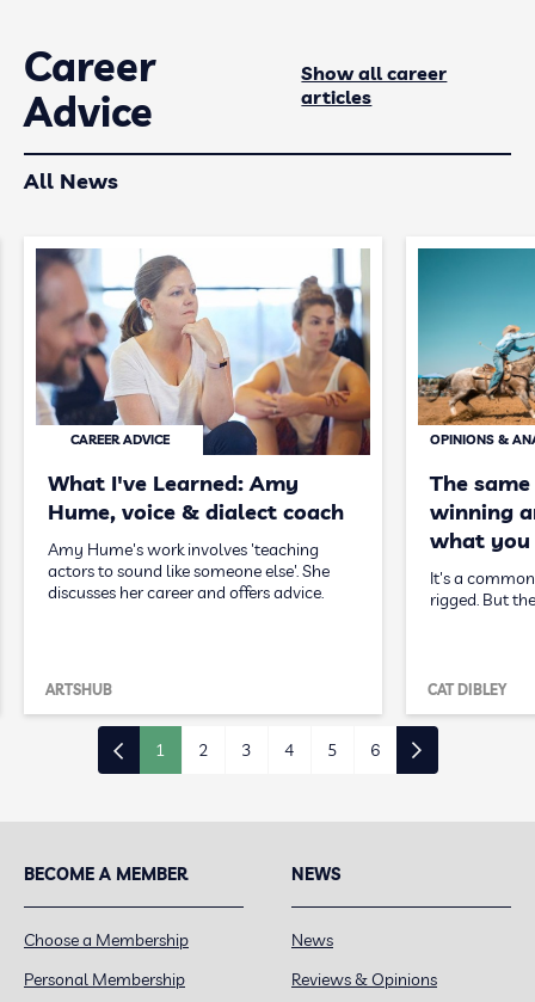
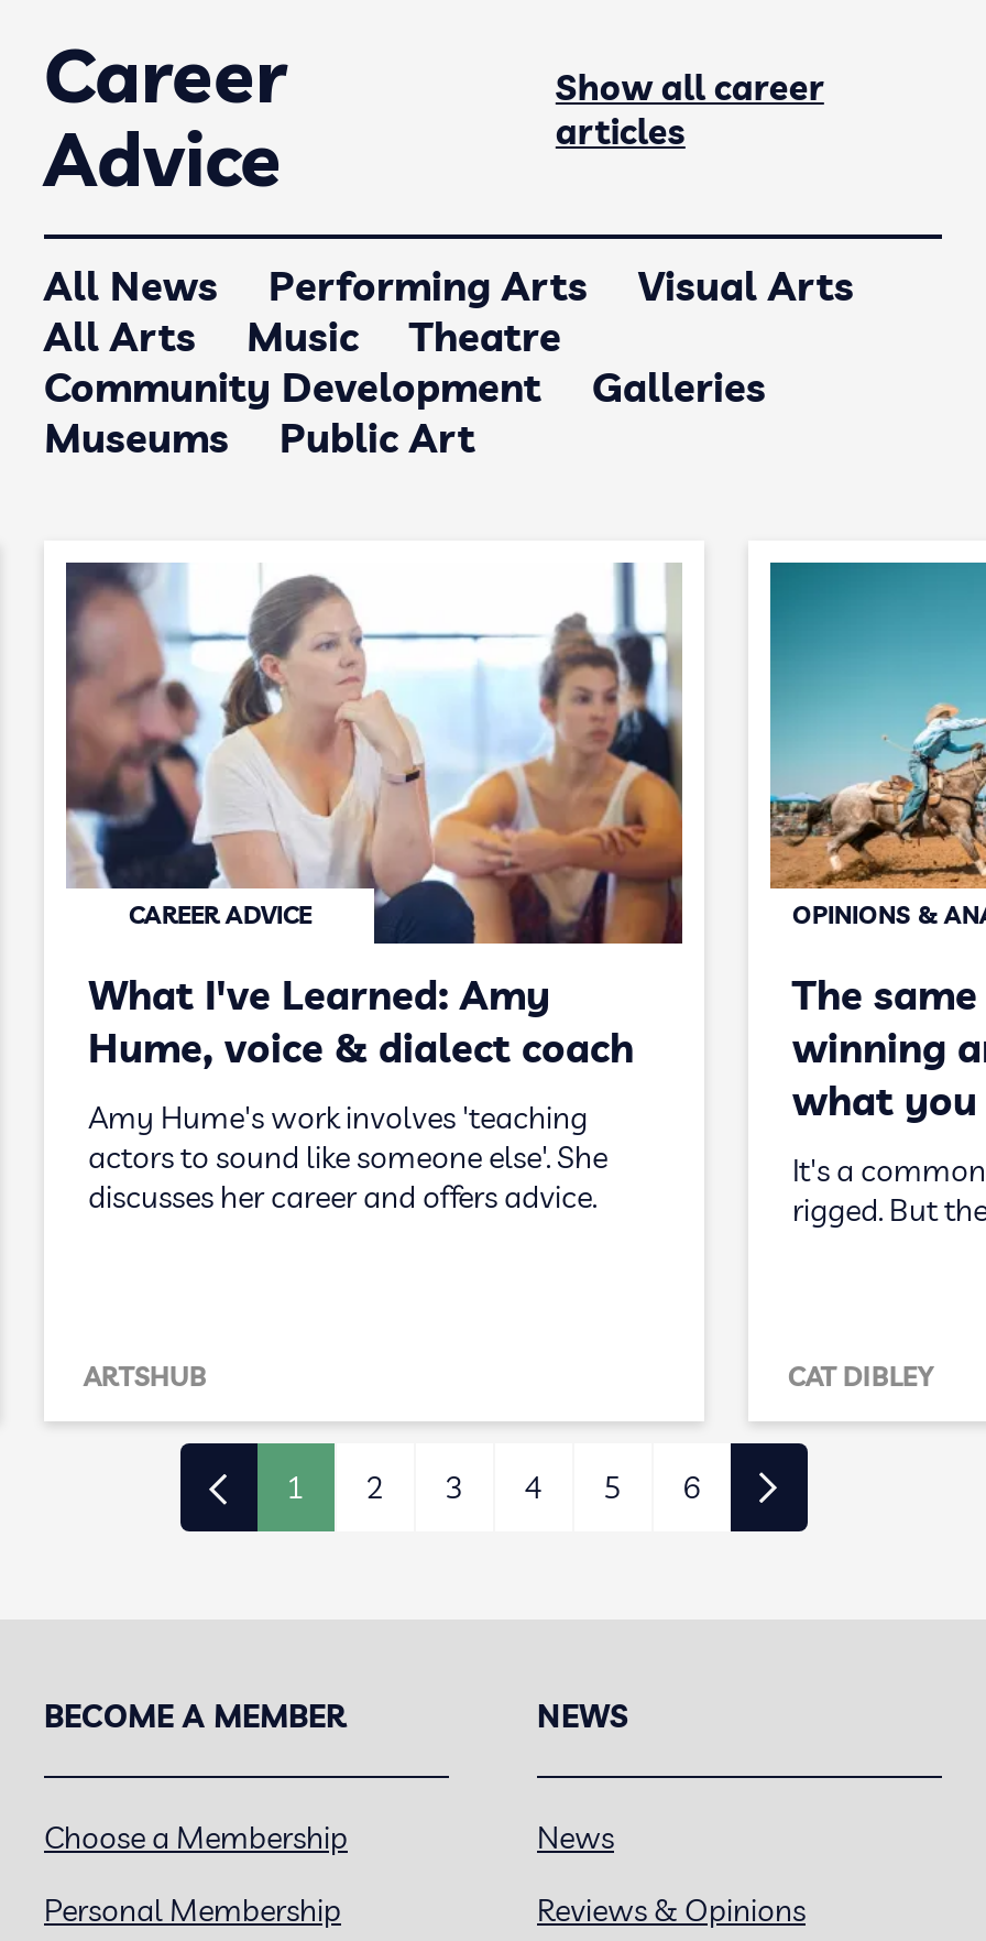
+ Performing Arts
+ Visual Arts
+ All Arts
+ Music
+ Theatre
+ Community Development
+ Galleries
+ Museums
+ Public Art
